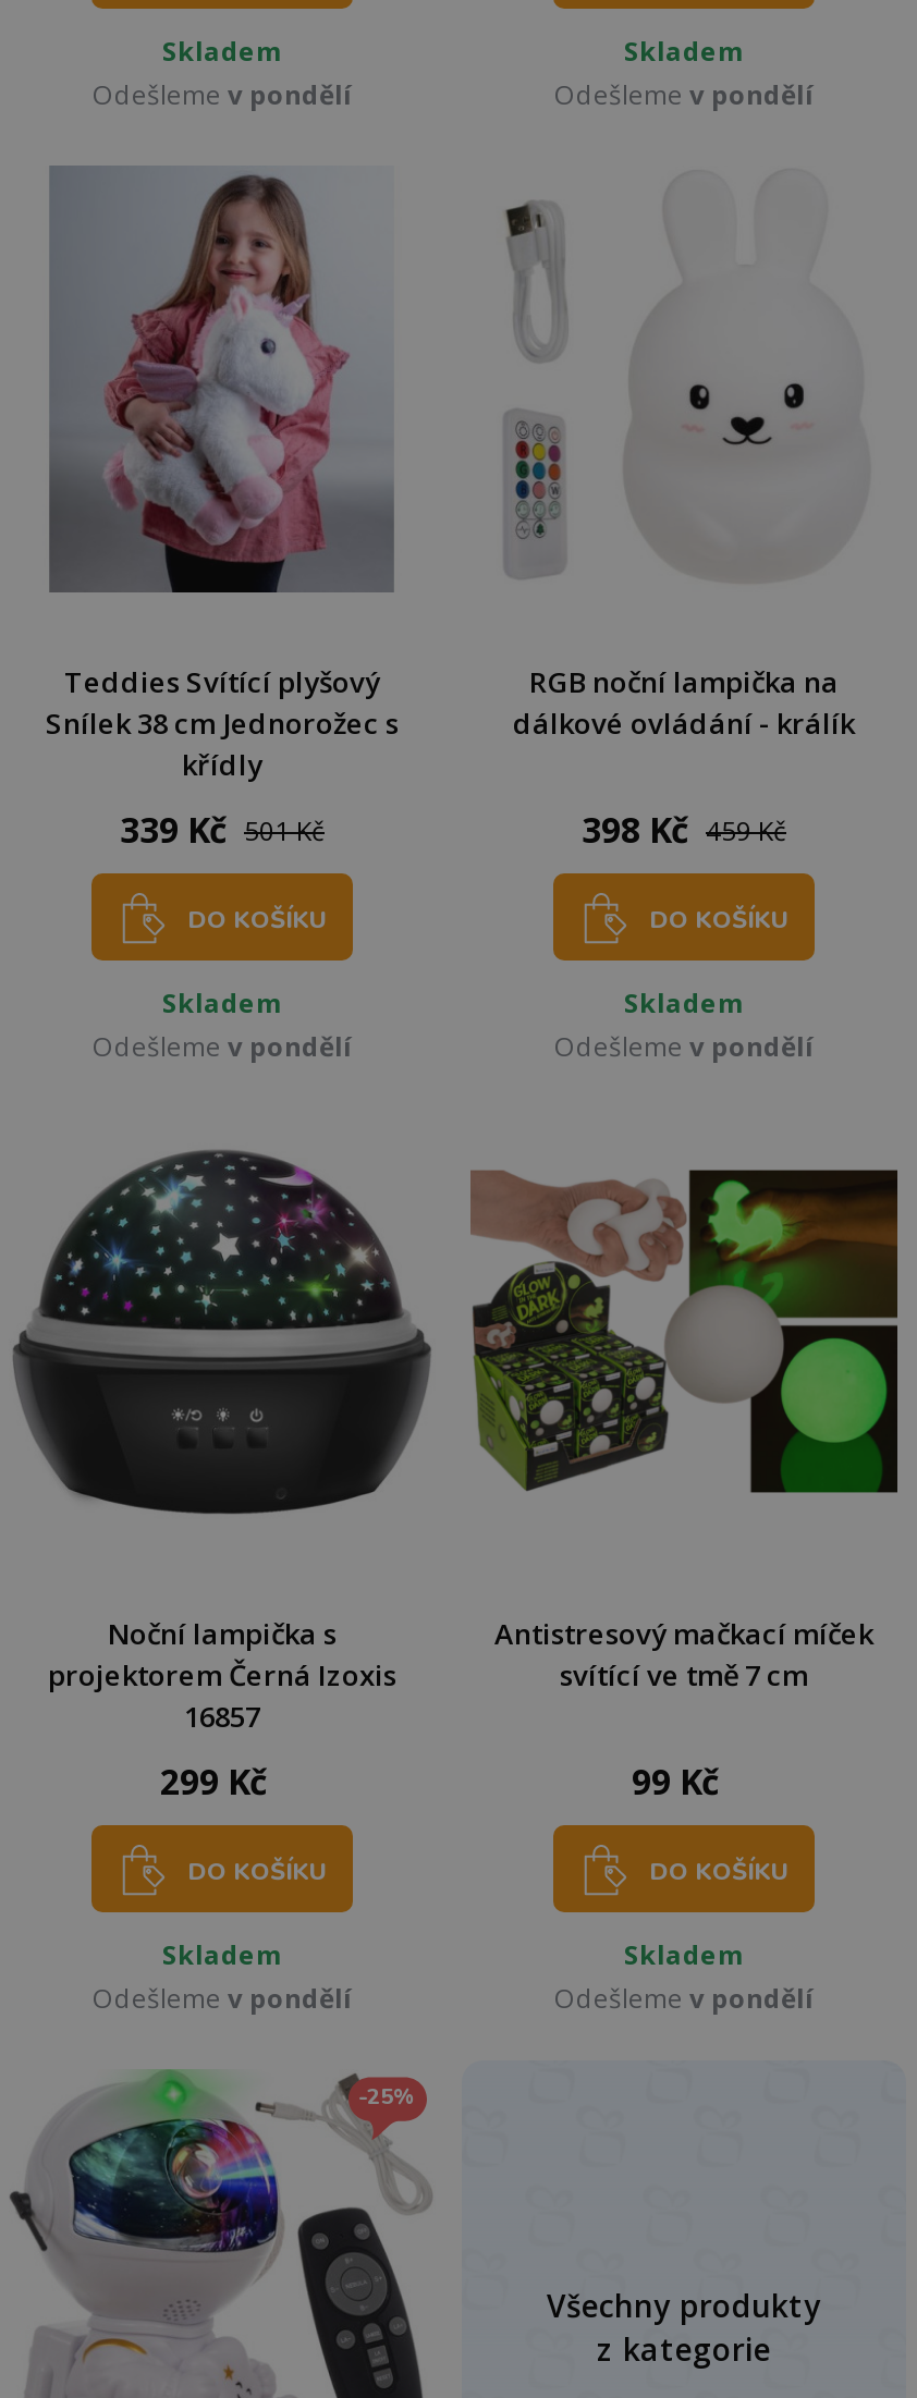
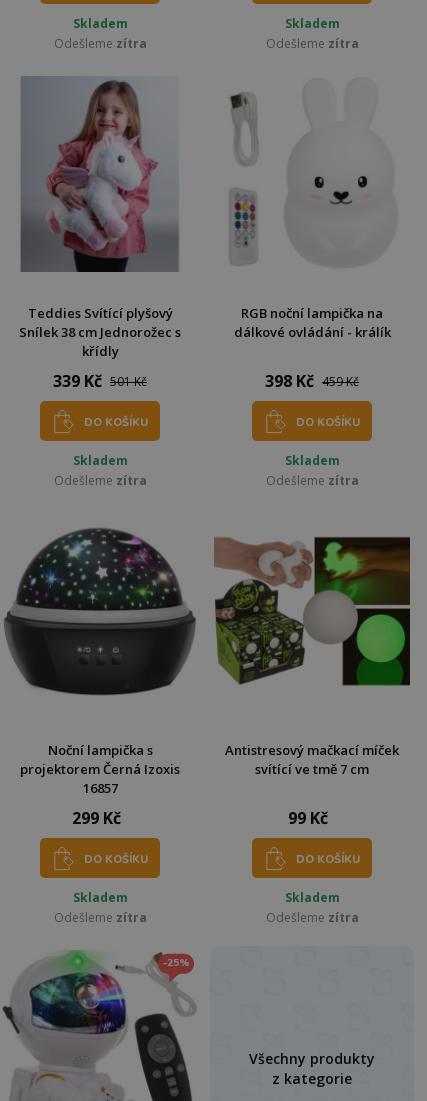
- Odešleme v pondělí
+ Odešleme zítra

- Odešleme v pondělí
+ Odešleme zítra

- Odešleme v pondělí
+ Odešleme zítra

- Odešleme v pondělí
+ Odešleme zítra

- Odešleme v pondělí
+ Odešleme zítra

- Odešleme v pondělí
+ Odešleme zítra
